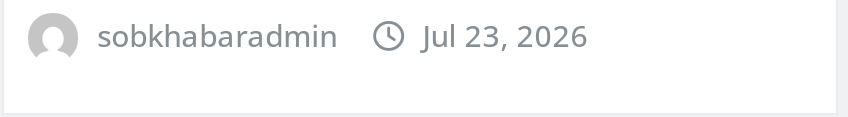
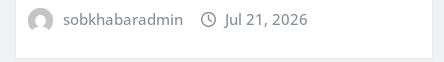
- Jul 23, 2026
+ Jul 21, 2026
